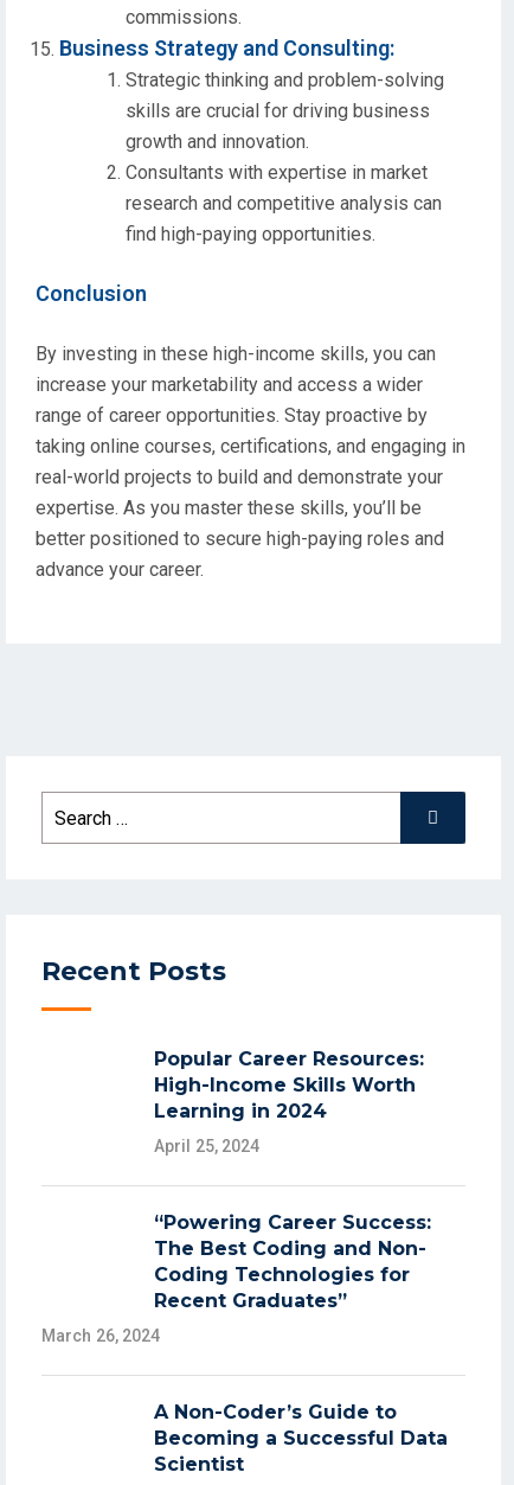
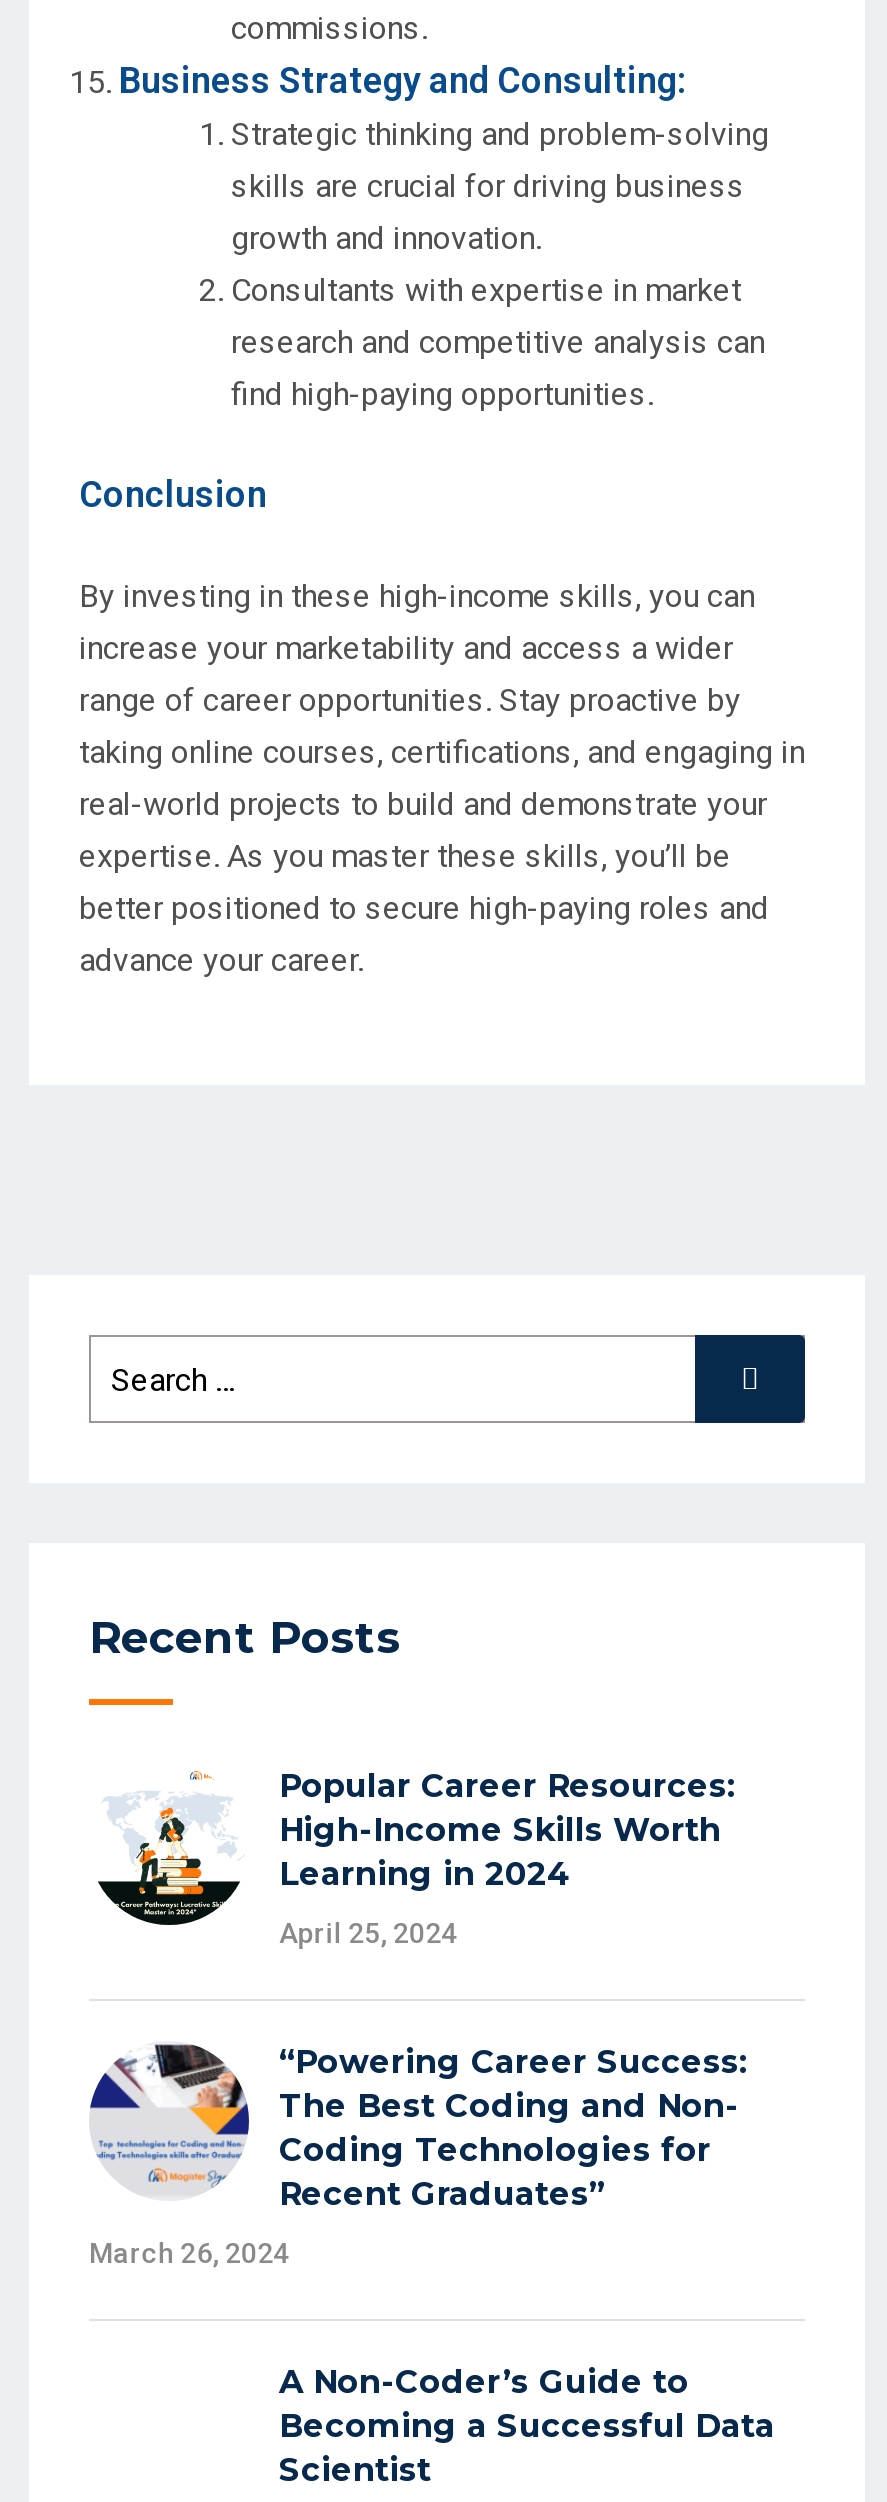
+ [image]

+ [image]
